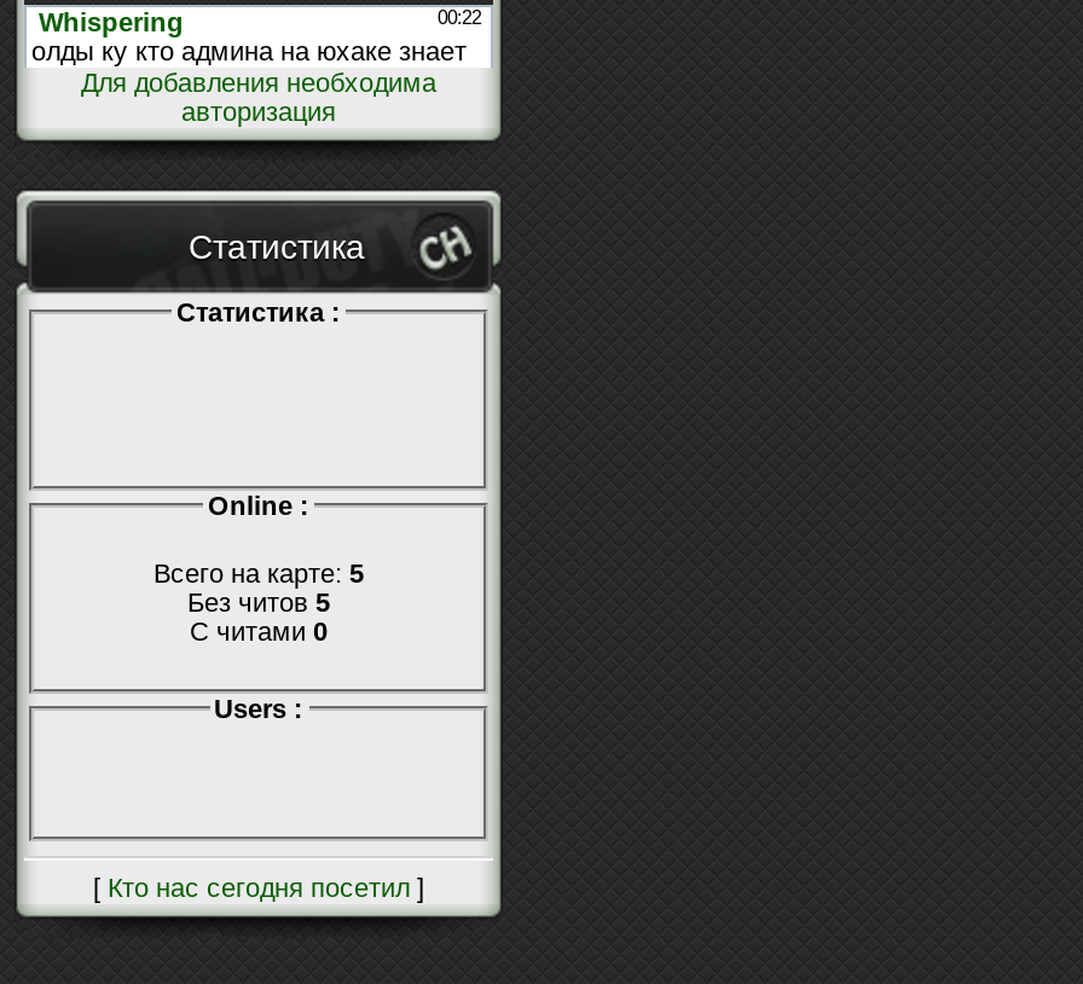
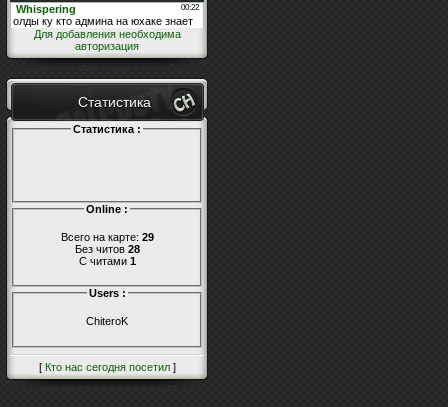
- Всего на карте: 5
+ Всего на карте: 29

- Без читов 5
+ Без читов 28

- С читами 0
+ С читами 1

+ ChiteroK
